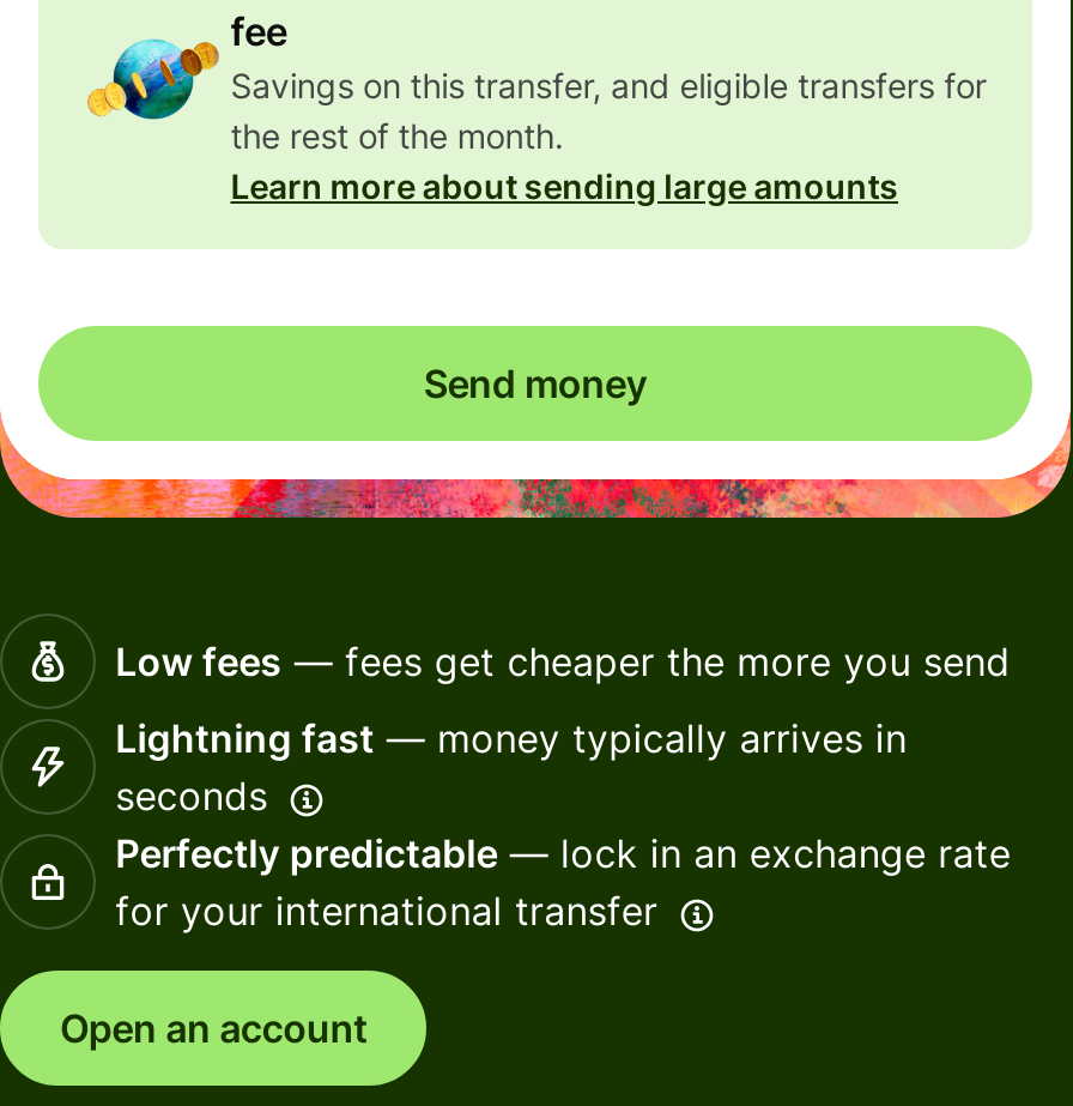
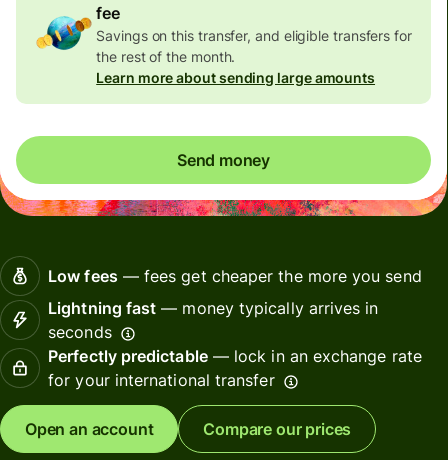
+ Compare our prices
